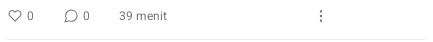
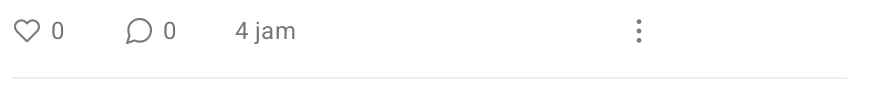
- 0 39 menit
+ 0 4 jam
